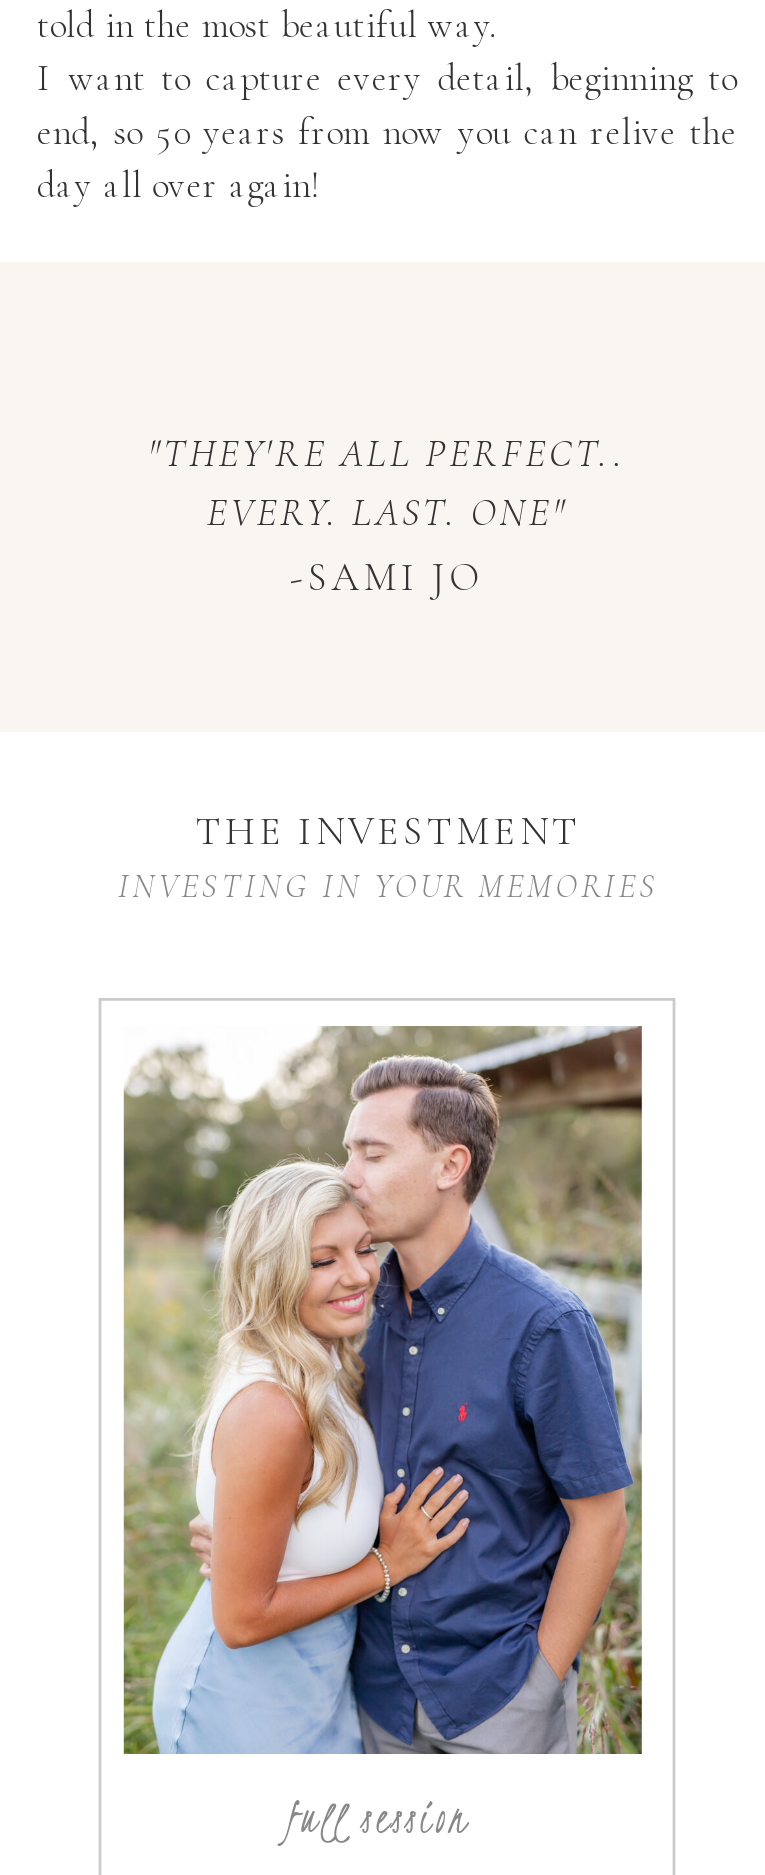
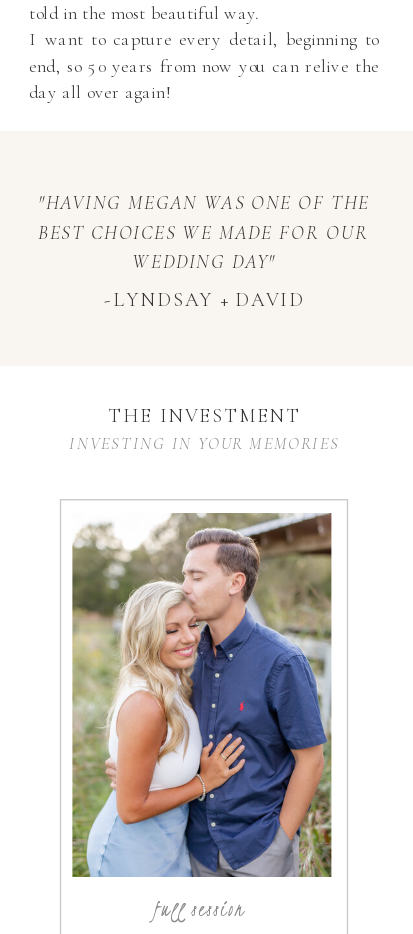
- "THEY'RE ALL PERFECT..
- EVERY. LAST. ONE"
- -SAMI JO
+ "HAVING MEGAN WAS ONE OF THE
+ BEST CHOICES WE MADE FOR OUR
+ WEDDING DAY"
+ -LYNDSAY + DAVID
